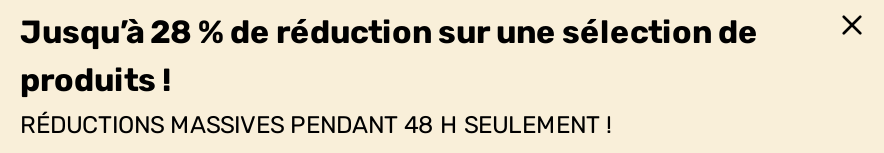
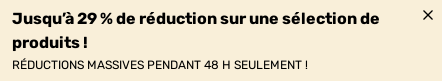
- Jusqu’à 28 % de réduction sur une sélection de
+ Jusqu’à 29 % de réduction sur une sélection de
